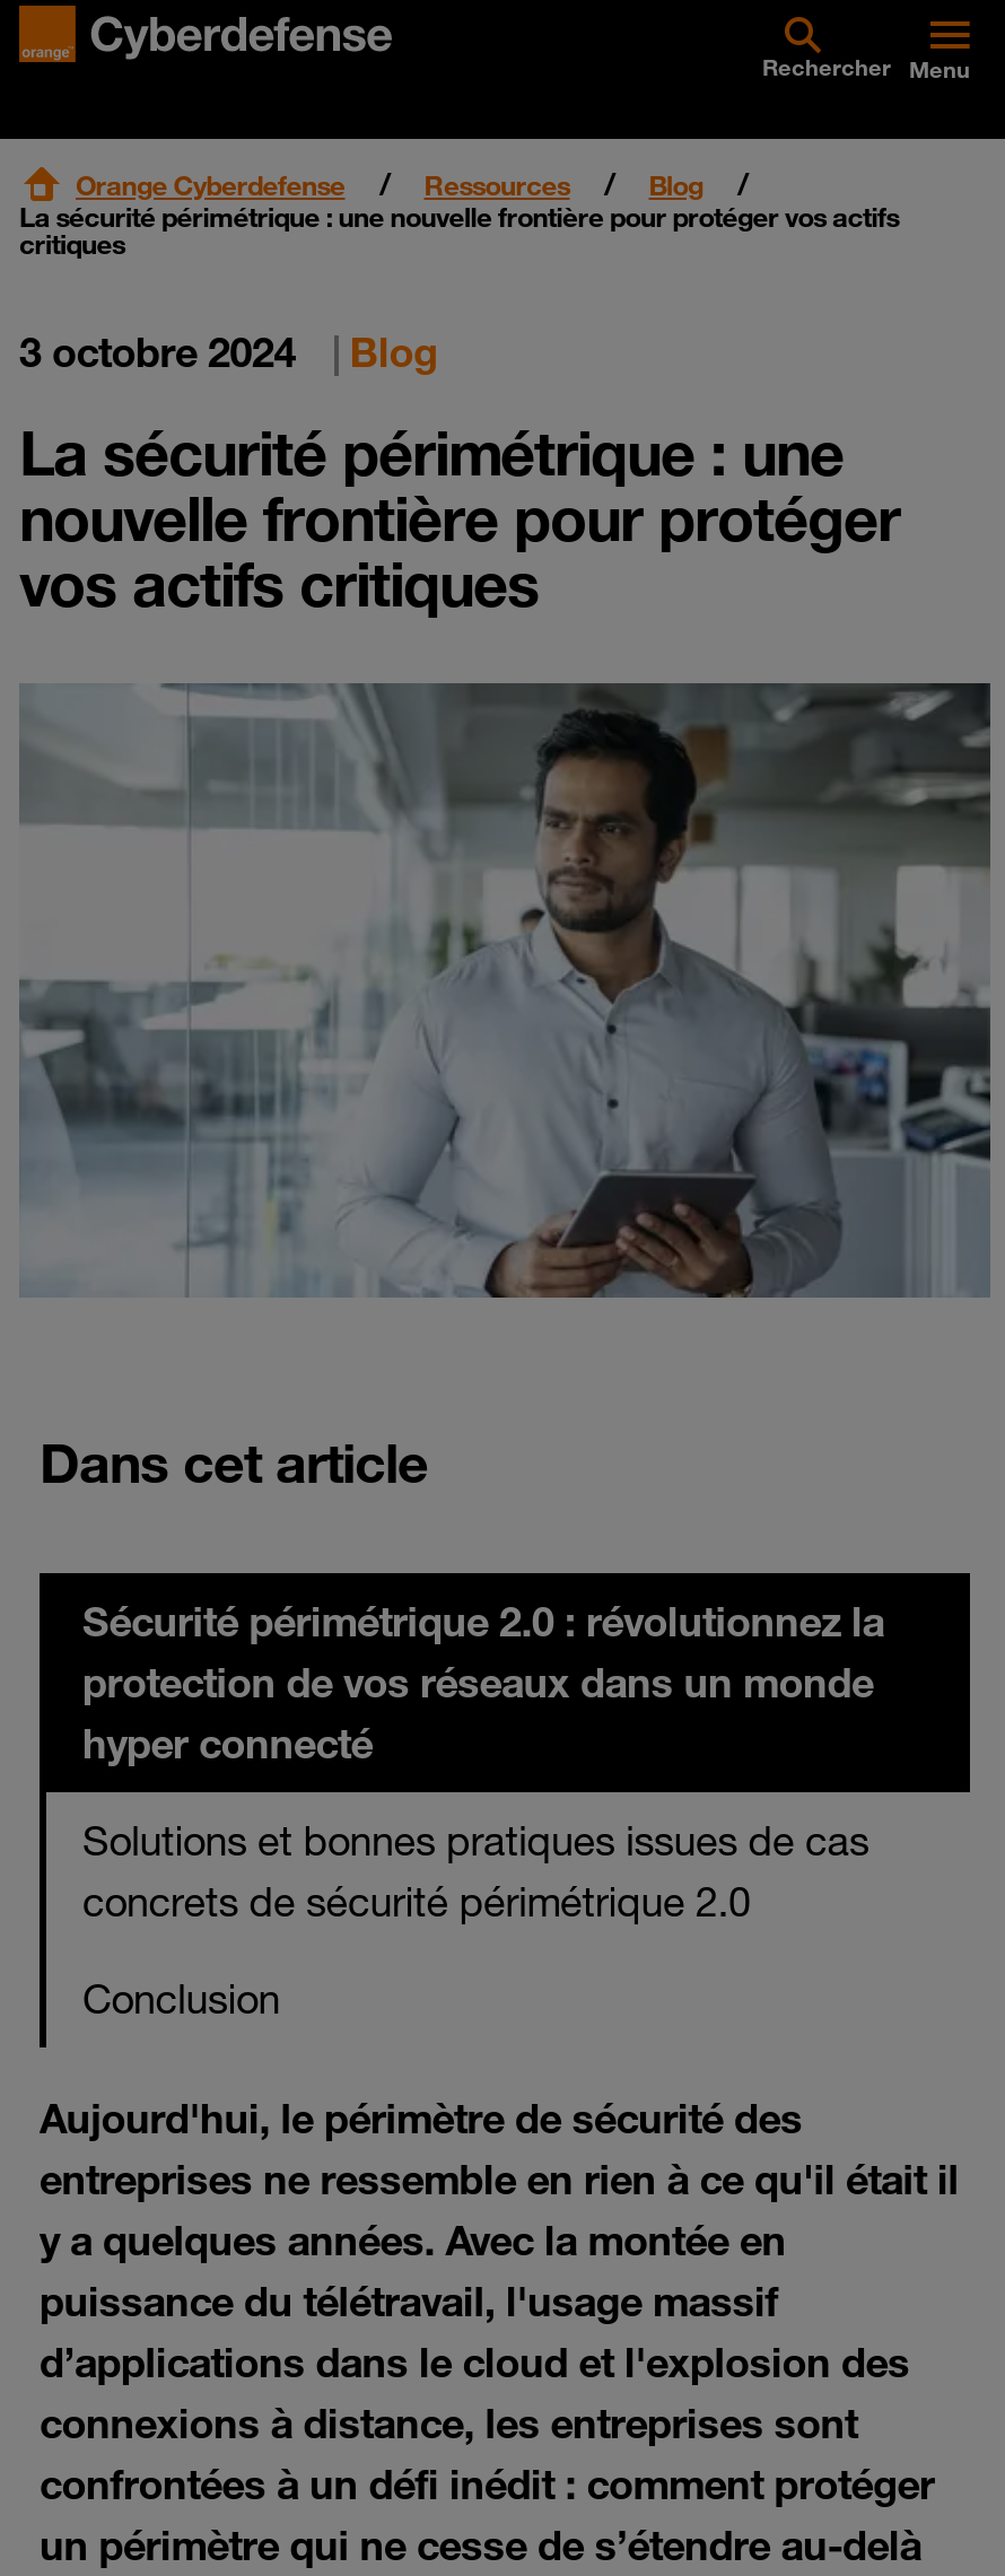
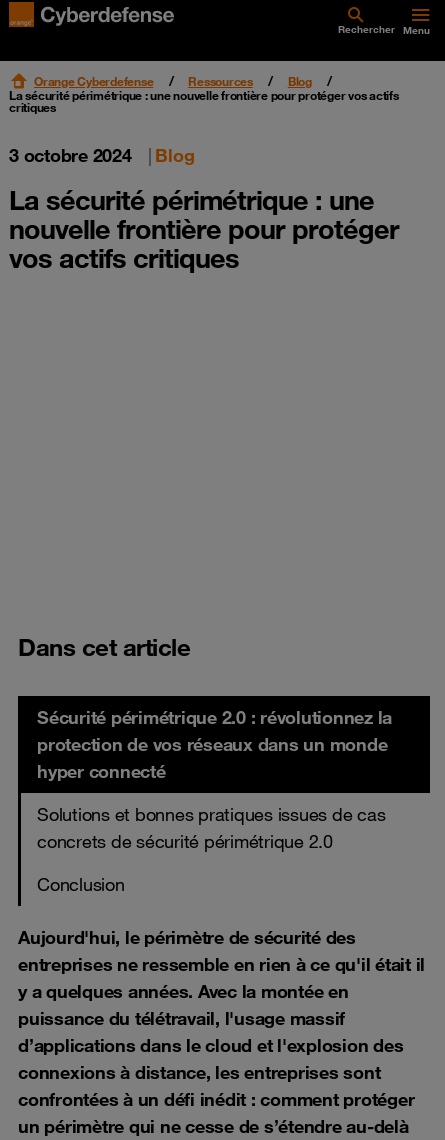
- [image]
